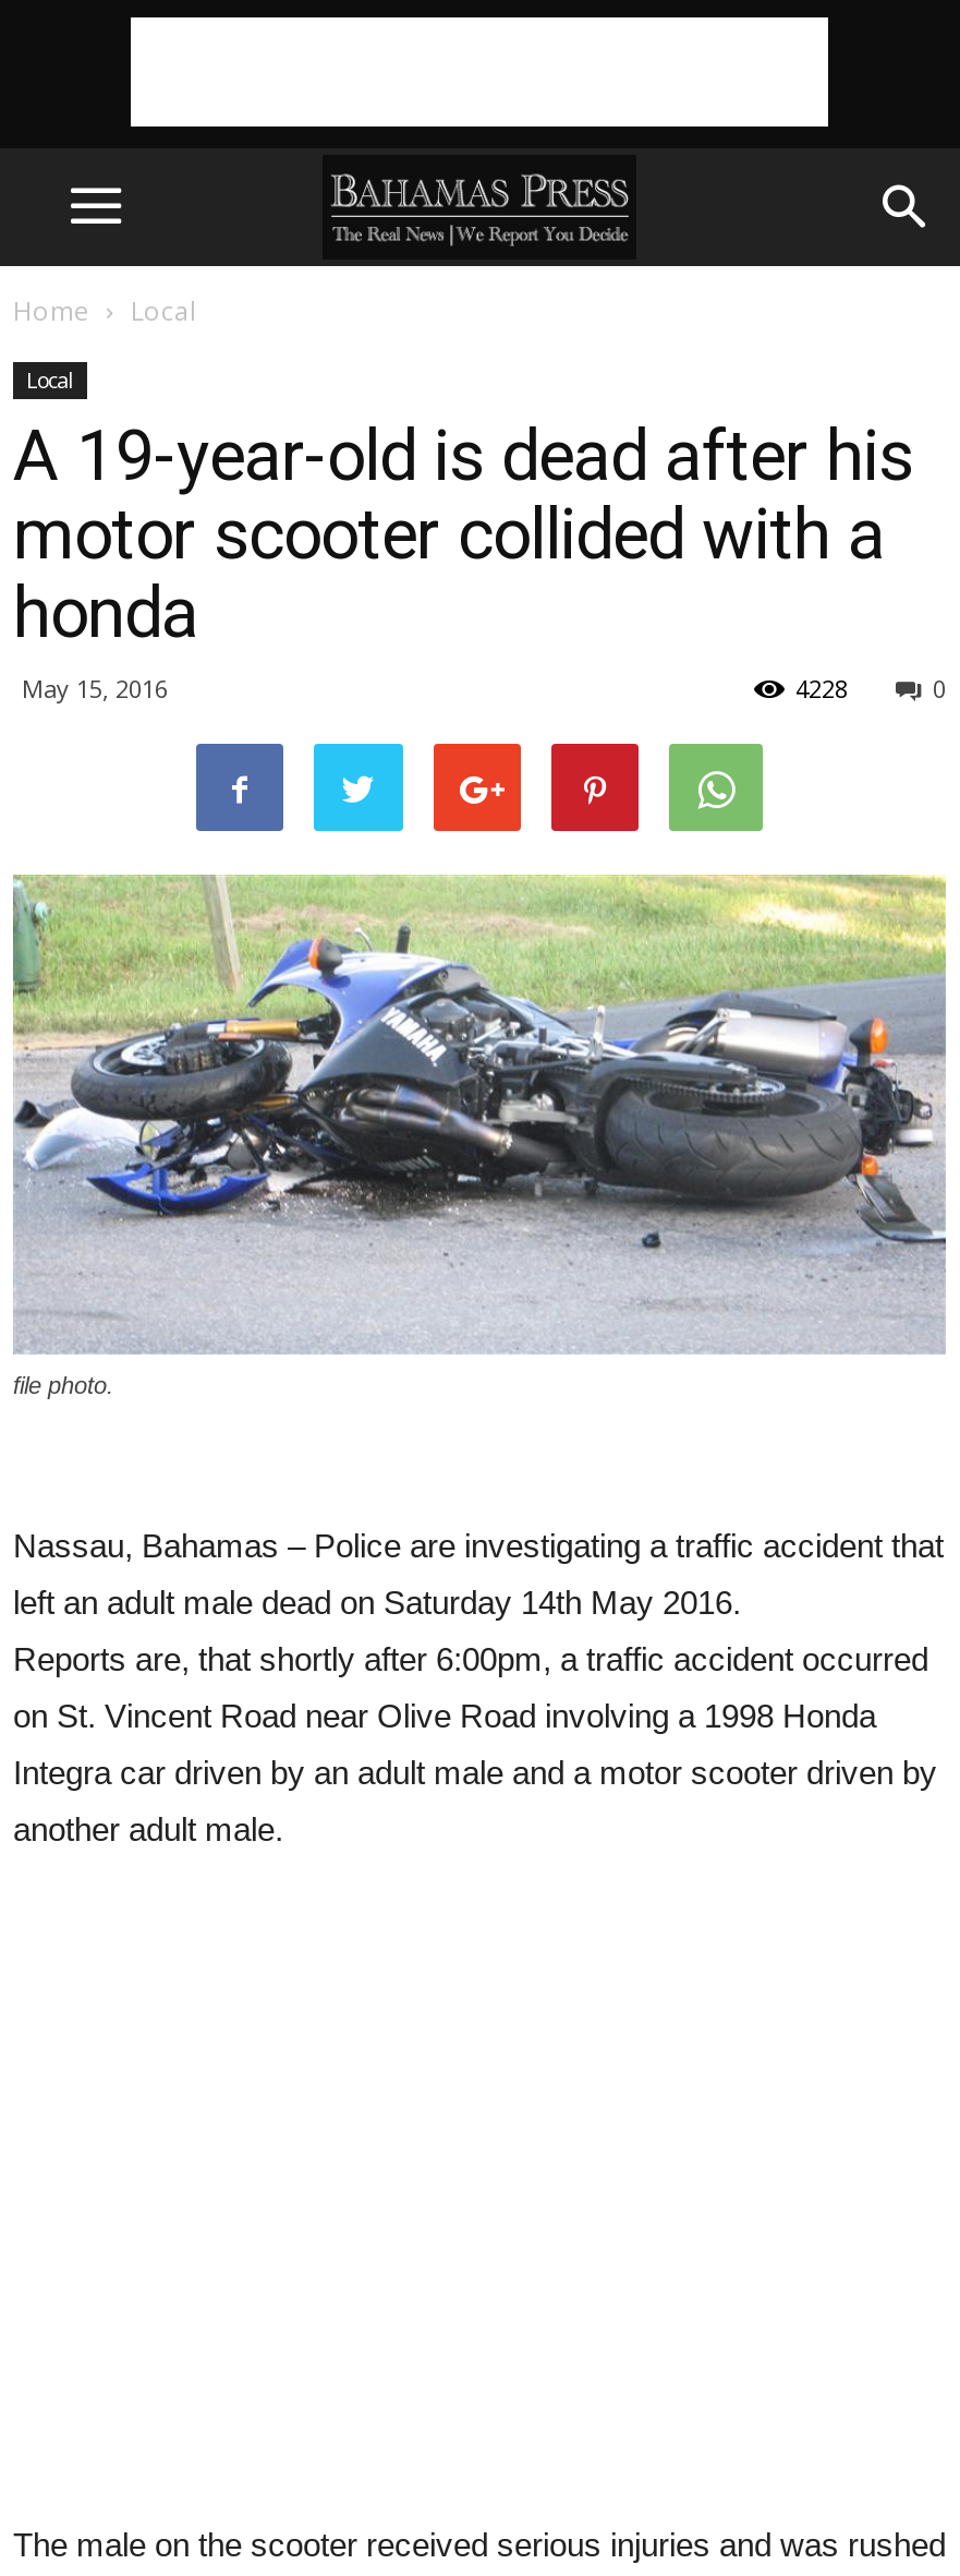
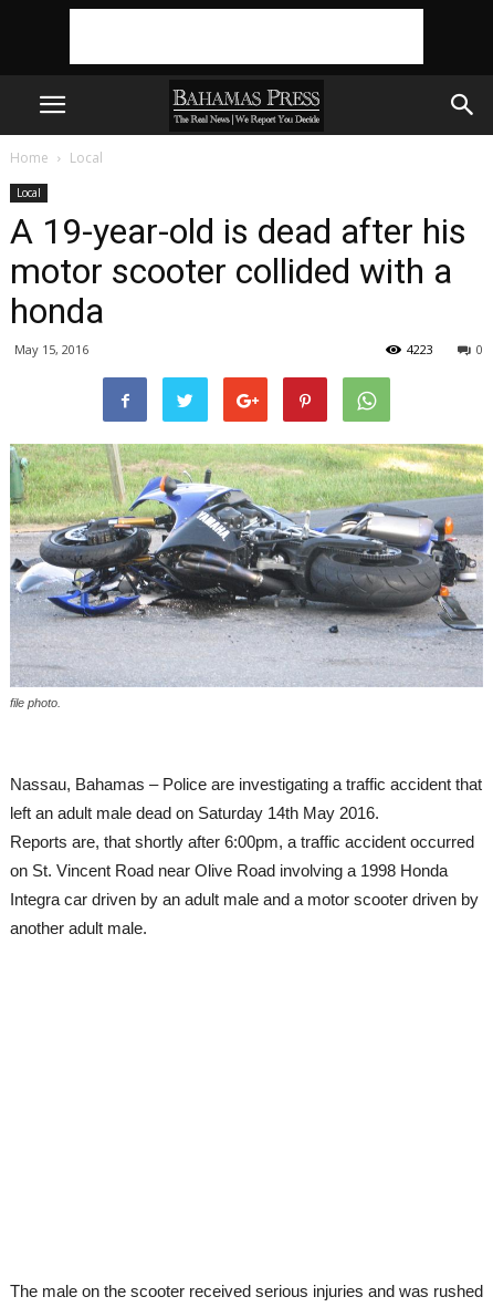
- 4228
+ 4223
